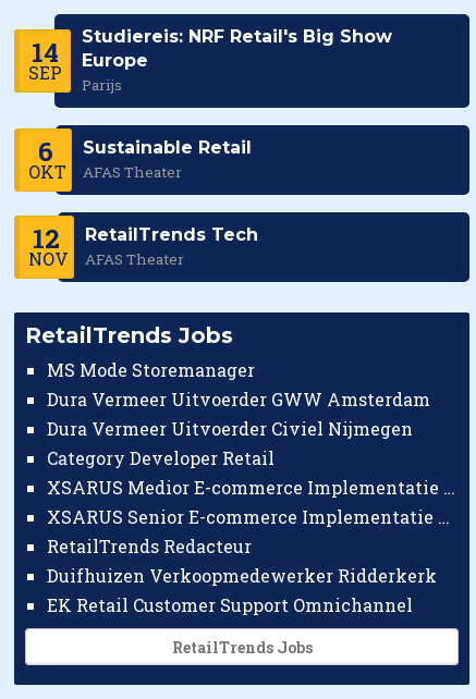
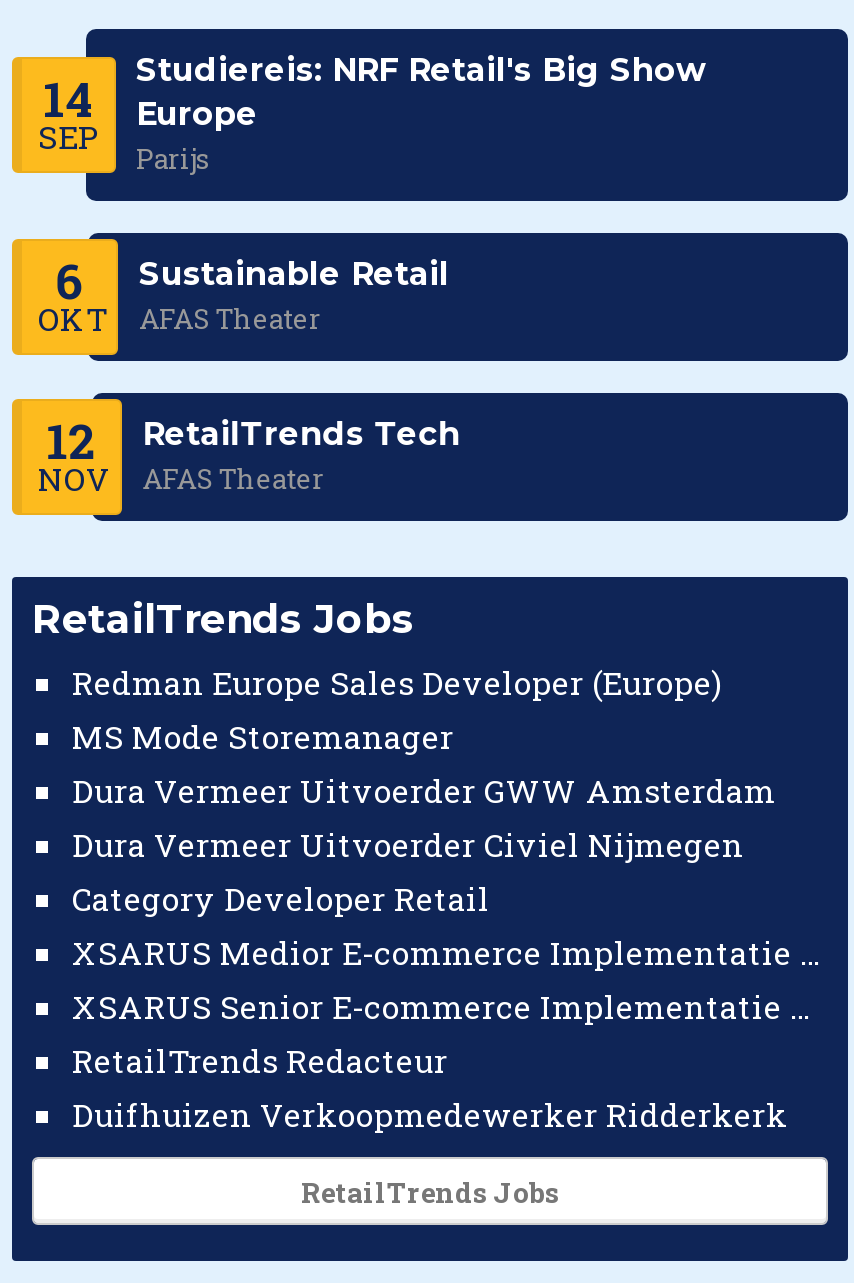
+ Redman Europe Sales Developer (Europe)

moved down: MS Mode Storemanager | Dura Vermeer Uitvoerder GWW Amsterdam | Dura Vermeer Uitvoerder Civiel Nijmegen | Category Developer Retail | RetailTrends Redacteur | Duifhuizen Verkoopmedewerker Ridderkerk

- EK Retail Customer Support Omnichannel
